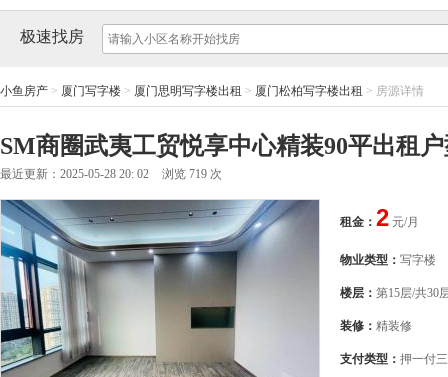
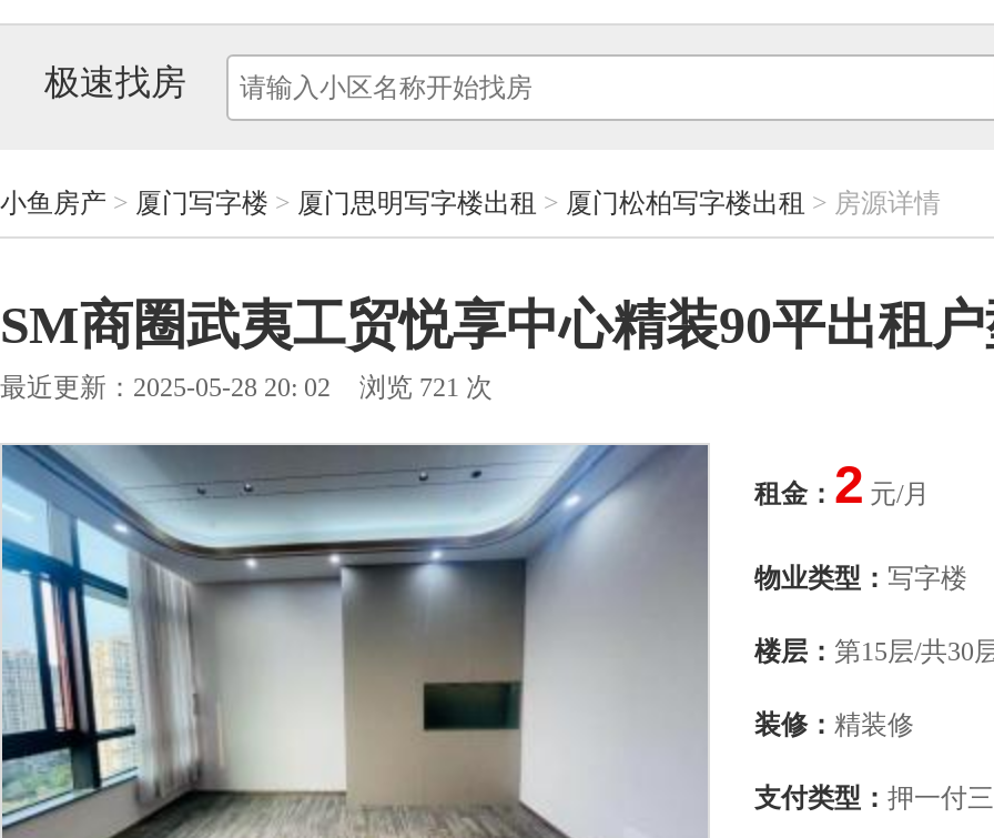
- 最近更新：2025-05-28 20: 02 浏览 719 次
+ 最近更新：2025-05-28 20: 02 浏览 721 次
